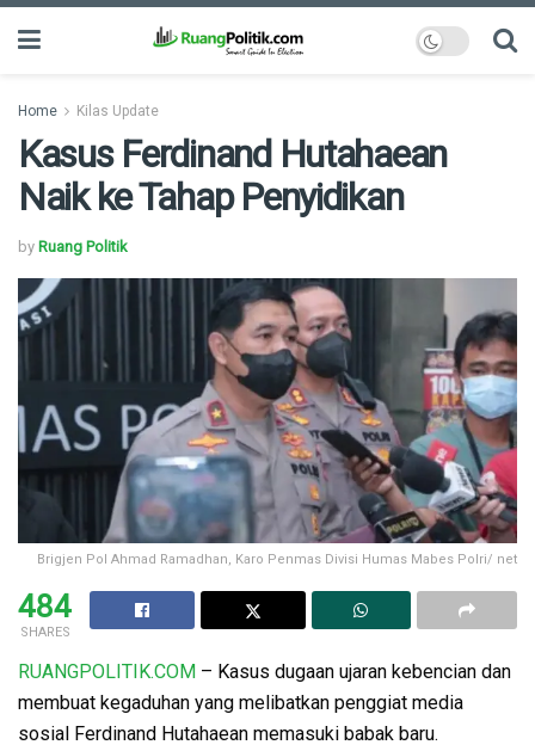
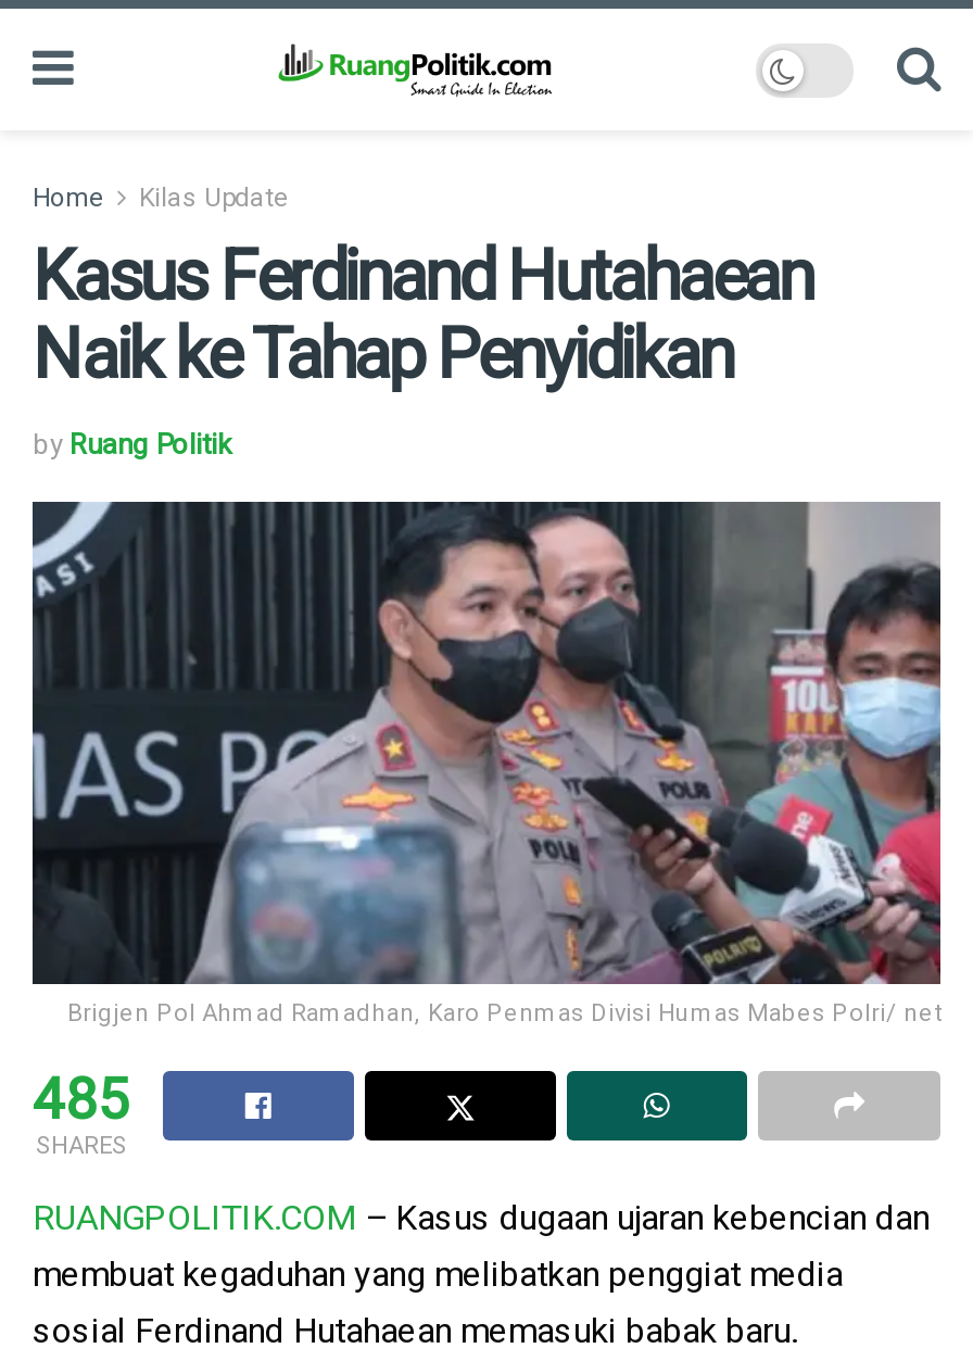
- 484
+ 485
